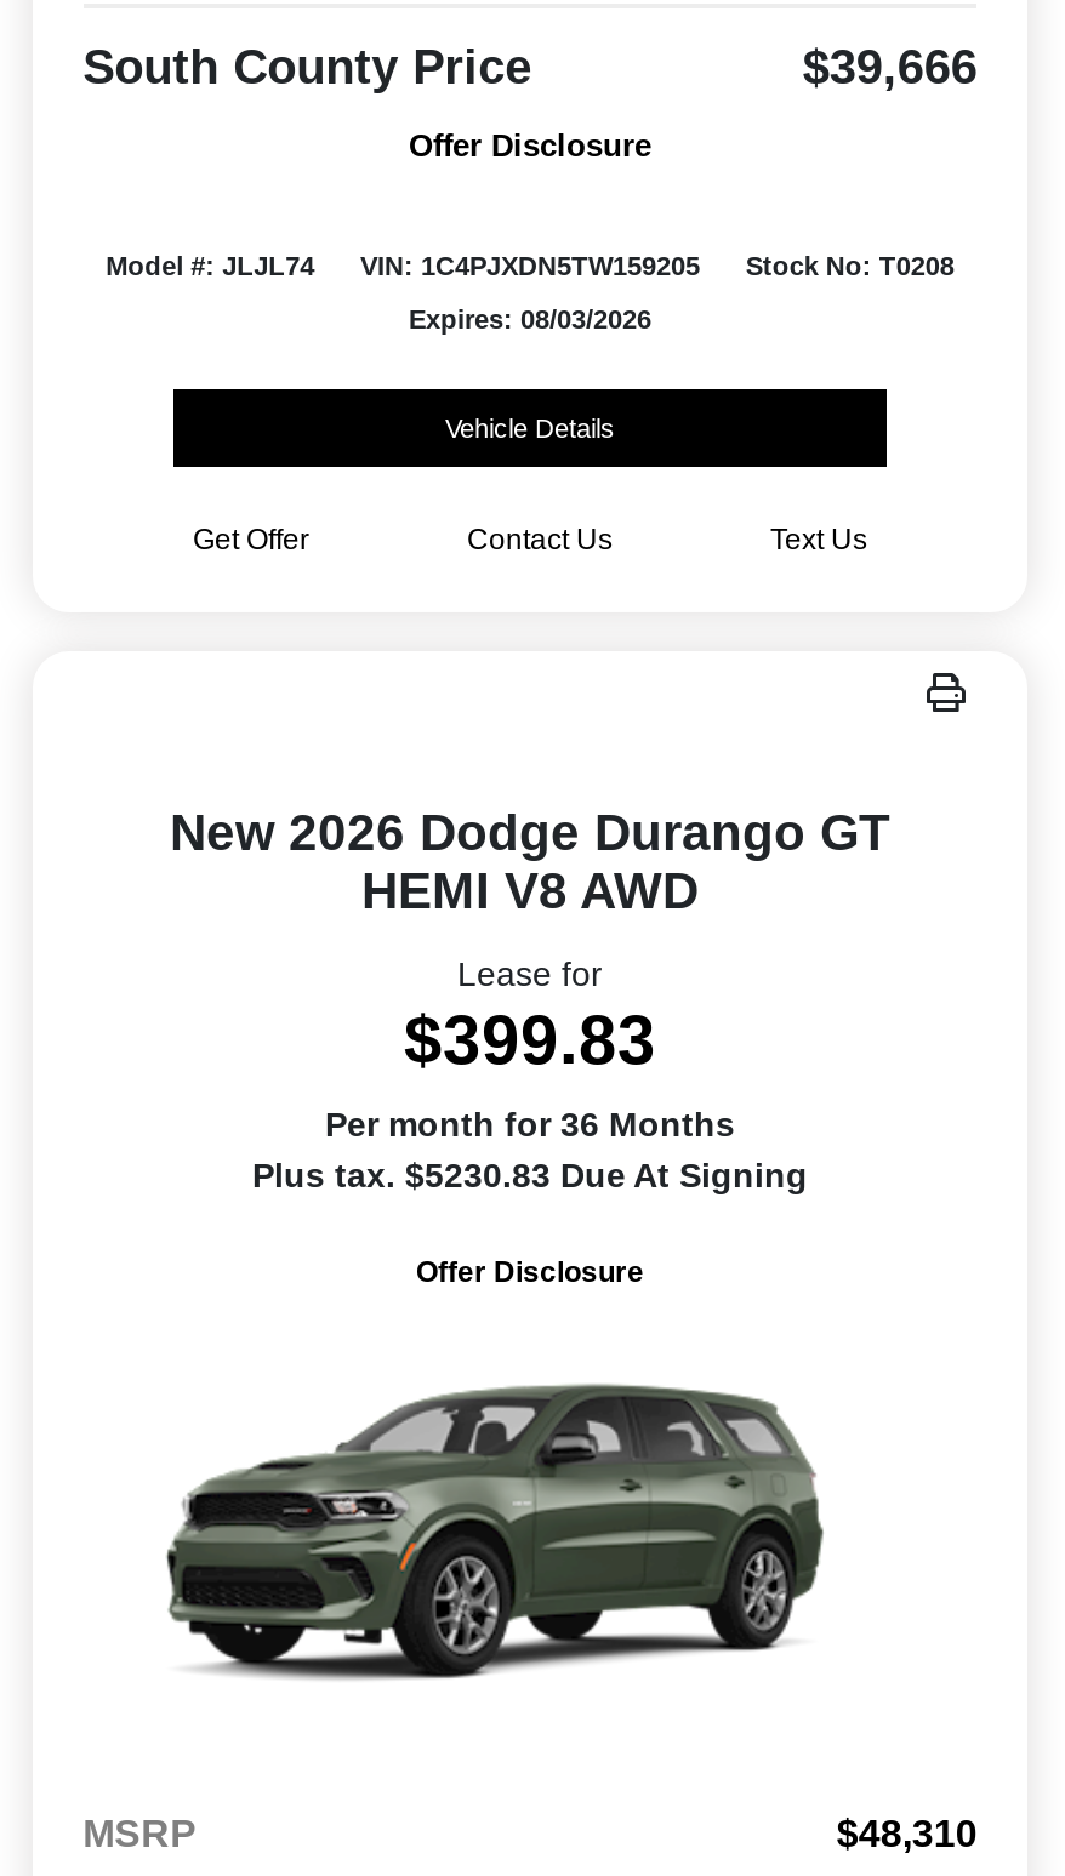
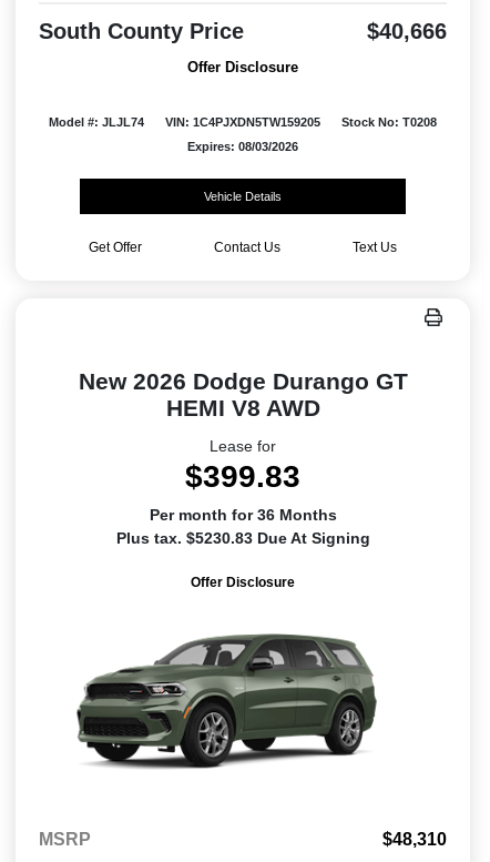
- $39,666
+ $40,666
